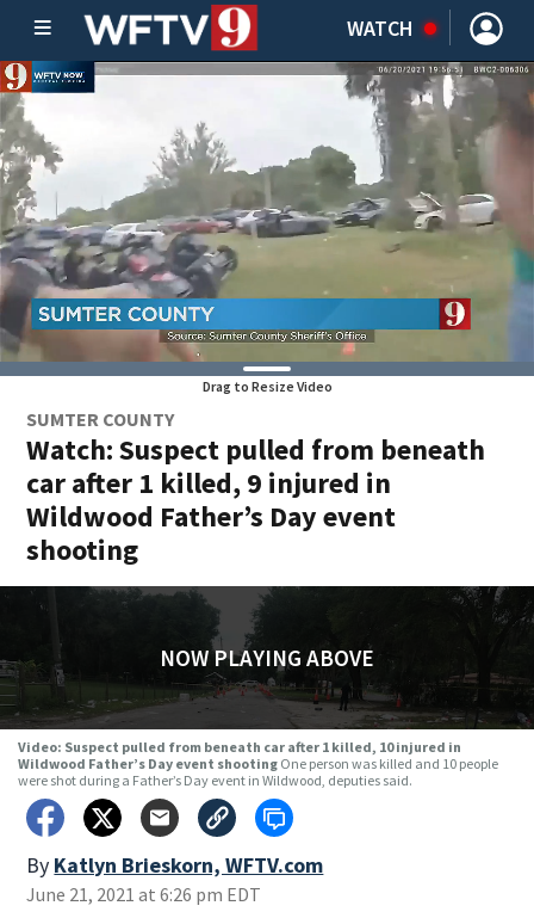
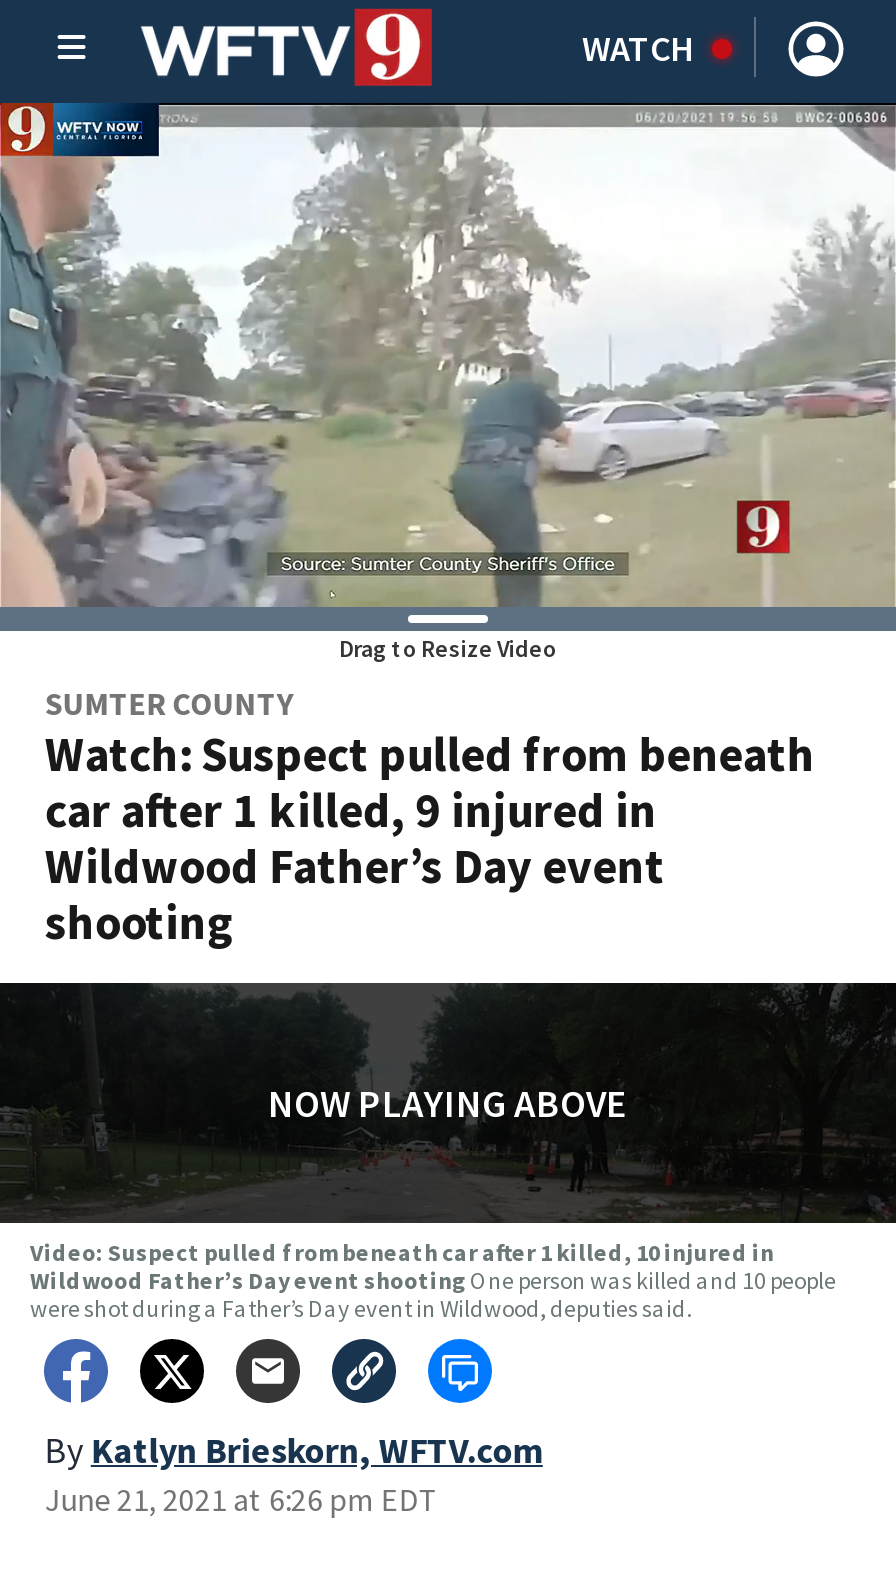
- [image]
+ [image]
